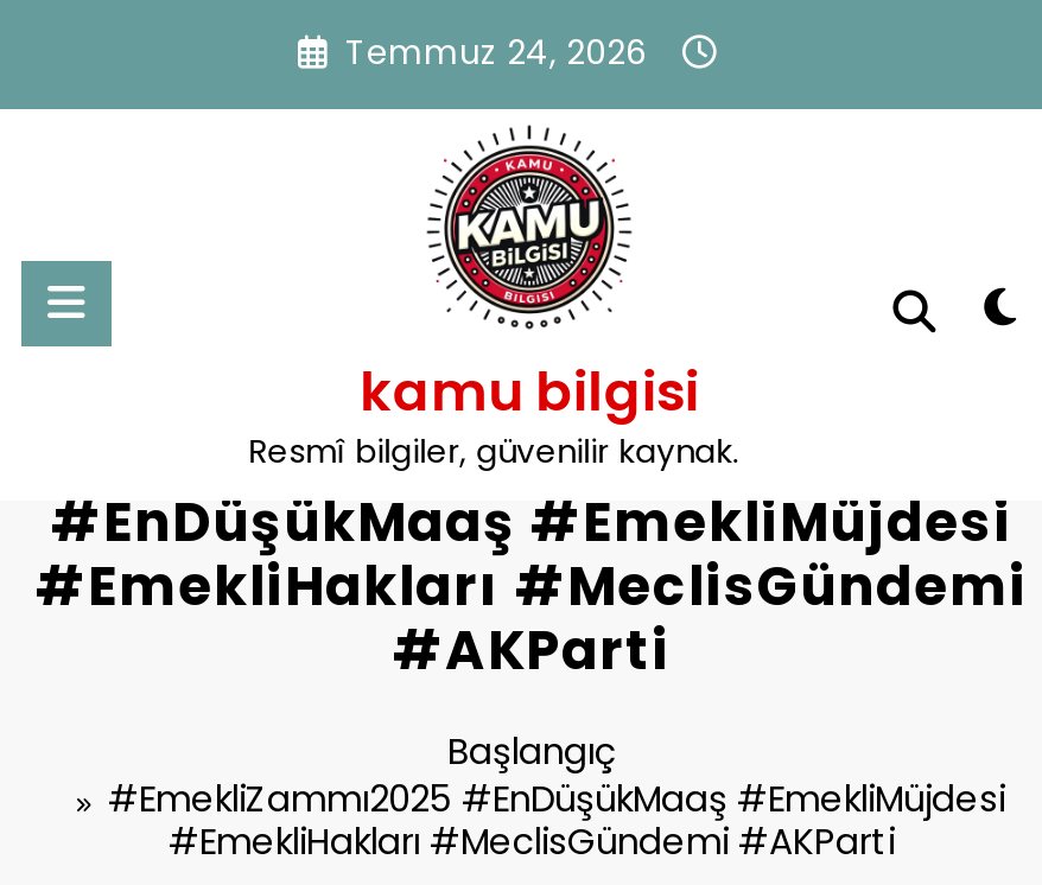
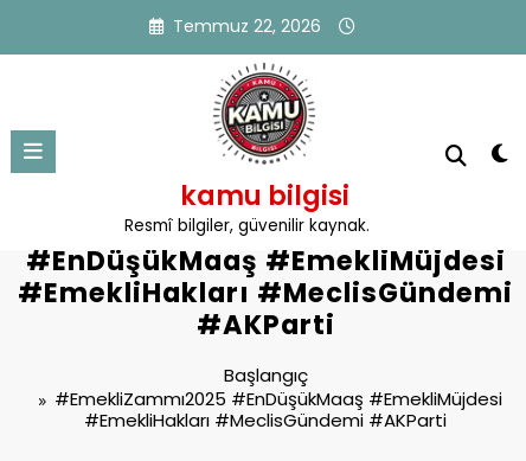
- Temmuz 24, 2026
+ Temmuz 22, 2026
